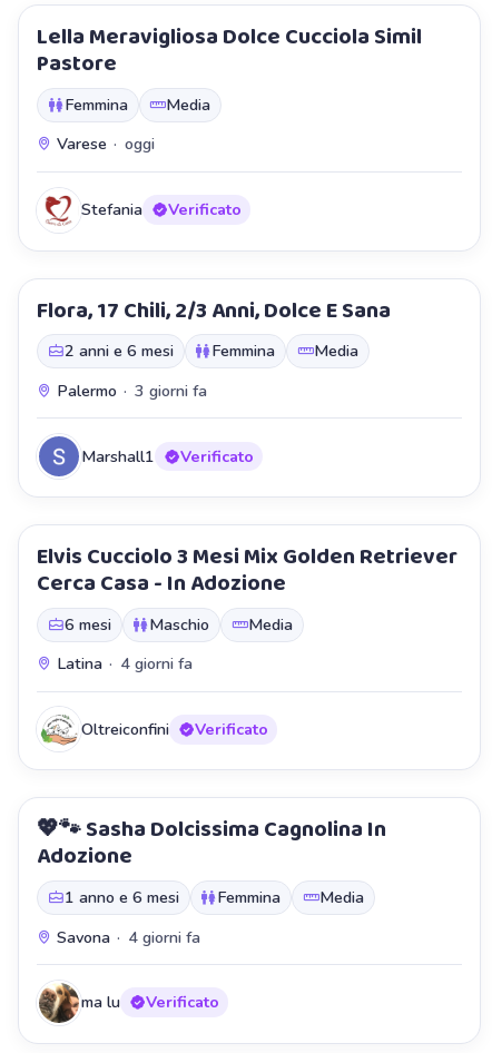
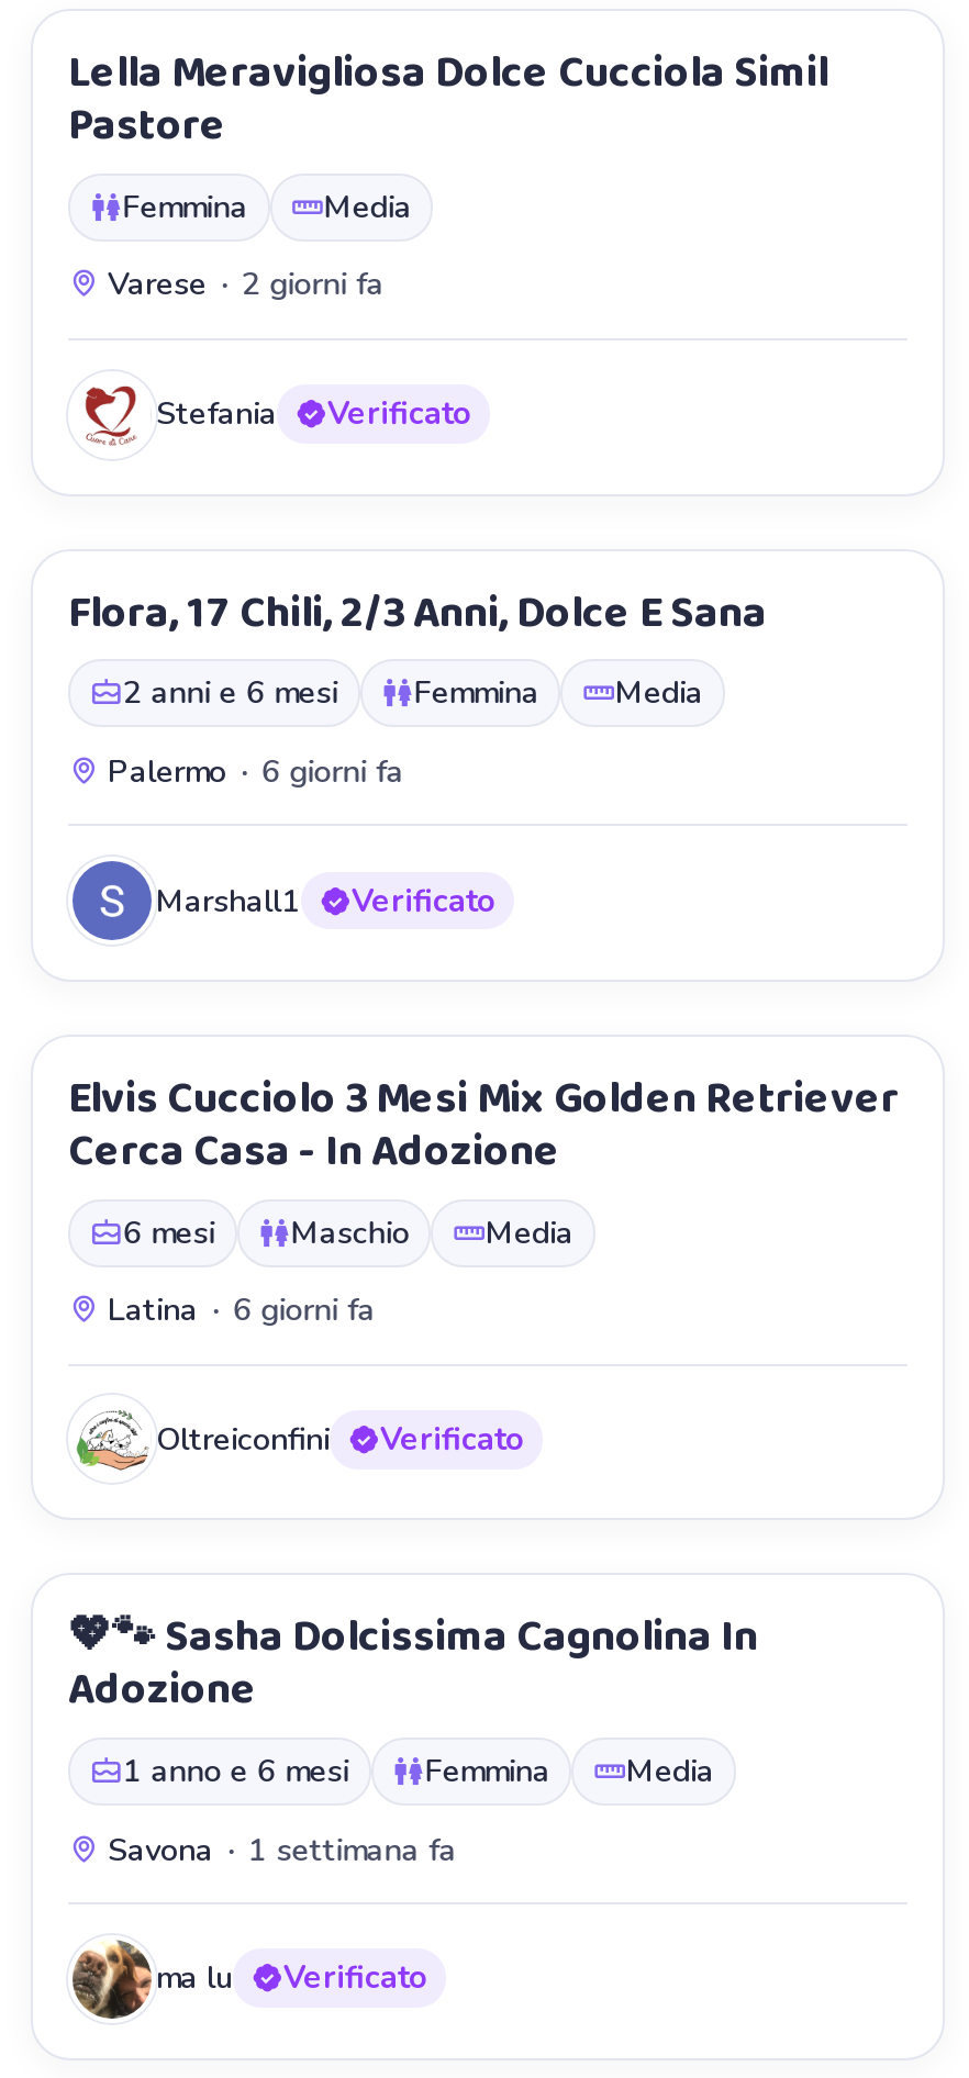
- Varese · oggi
+ Varese · 2 giorni fa

- Palermo · 3 giorni fa
+ Palermo · 6 giorni fa

- Latina · 4 giorni fa
+ Latina · 6 giorni fa

- Savona · 4 giorni fa
+ Savona · 1 settimana fa
